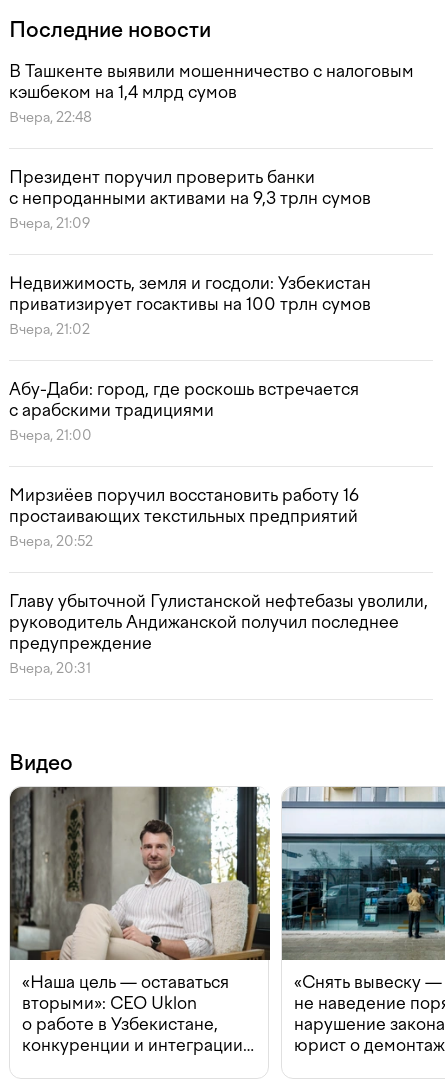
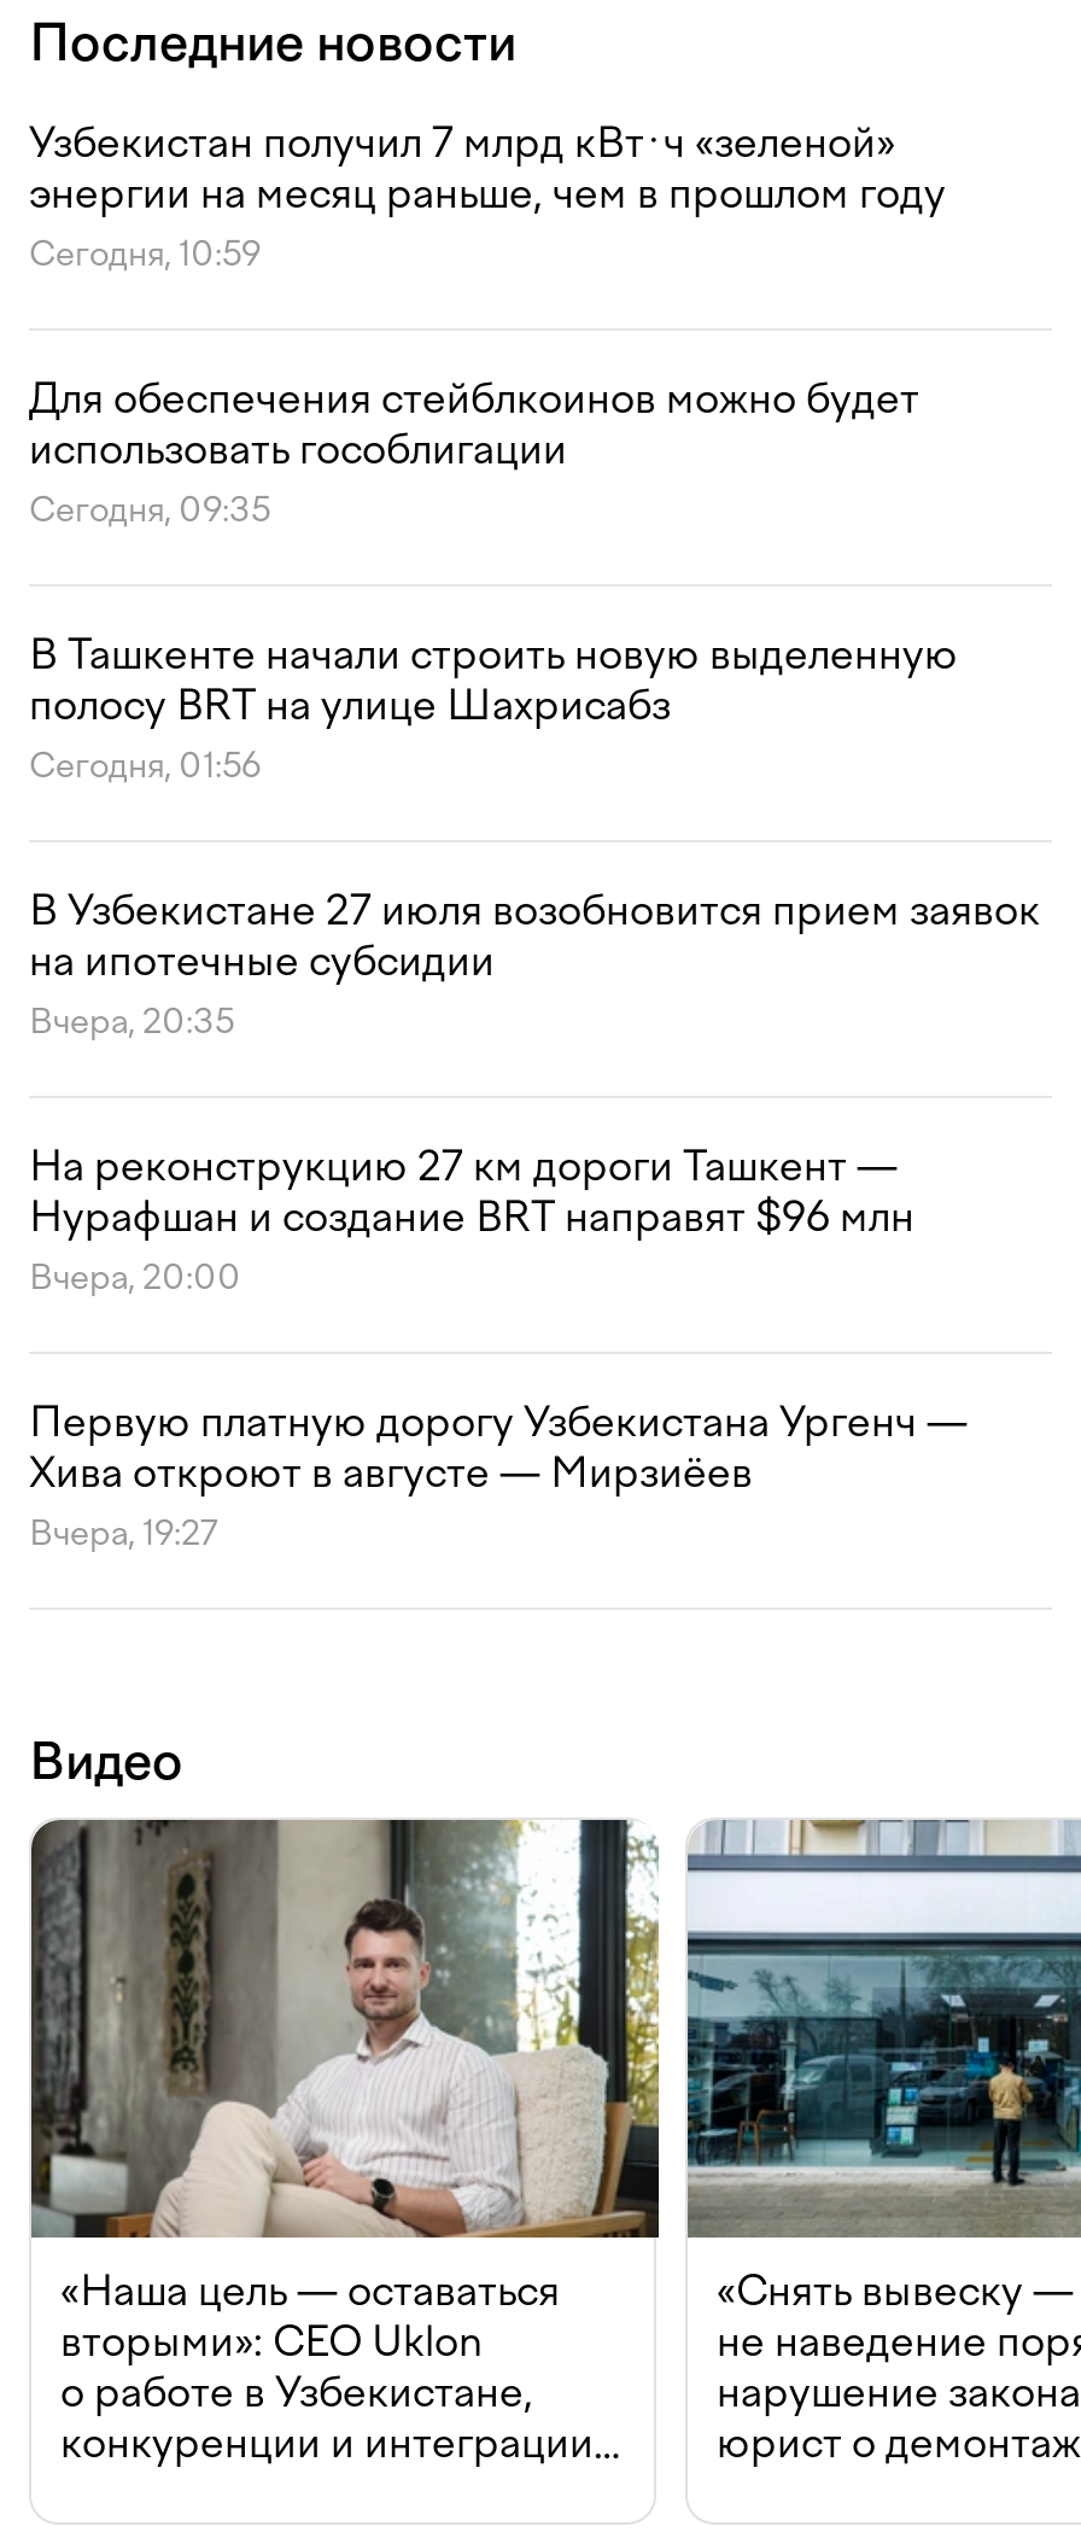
- В Ташкенте выявили мошенничество с налоговым
- кэшбеком на 1,4 млрд сумов
- Вчера, 22:48
+ Узбекистан получил 7 млрд кВт·ч «зеленой»
+ энергии на месяц раньше, чем в прошлом году
+ Сегодня, 10:59

- Президент поручил проверить банки
- с непроданными активами на 9,3 трлн сумов
- Вчера, 21:09
+ Для обеспечения стейблкоинов можно будет
+ использовать гособлигации
+ Сегодня, 09:35

- Недвижимость, земля и госдоли: Узбекистан
- приватизирует госактивы на 100 трлн сумов
- Вчера, 21:02
+ В Ташкенте начали строить новую выделенную
+ полосу BRT на улице Шахрисабз
+ Сегодня, 01:56

- Абу-Даби: город, где роскошь встречается
- с арабскими традициями
- Вчера, 21:00
+ В Узбекистане 27 июля возобновится прием заявок
+ на ипотечные субсидии
+ Вчера, 20:35

- Мирзиёев поручил восстановить работу 16
- простаивающих текстильных предприятий
- Вчера, 20:52
+ На реконструкцию 27 км дороги Ташкент —
+ Нурафшан и создание BRT направят $96 млн
+ Вчера, 20:00

- Главу убыточной Гулистанской нефтебазы уволили,
- руководитель Андижанской получил последнее
- предупреждение
- Вчера, 20:31
+ Первую платную дорогу Узбекистана Ургенч —
+ Хива откроют в августе — Мирзиёев
+ Вчера, 19:27
